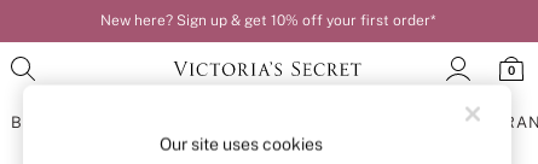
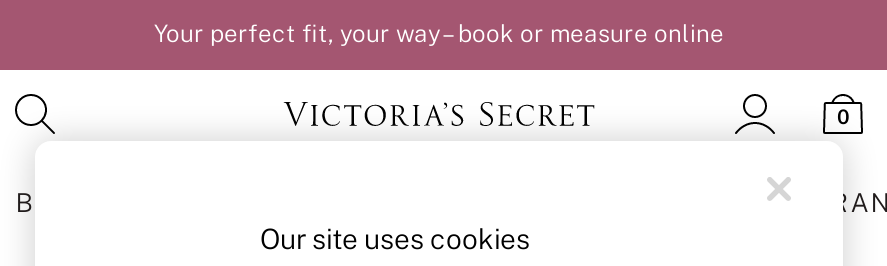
- New here? Sign up & get 10% off your first order*
+ Your perfect fit, your way – book or measure online
